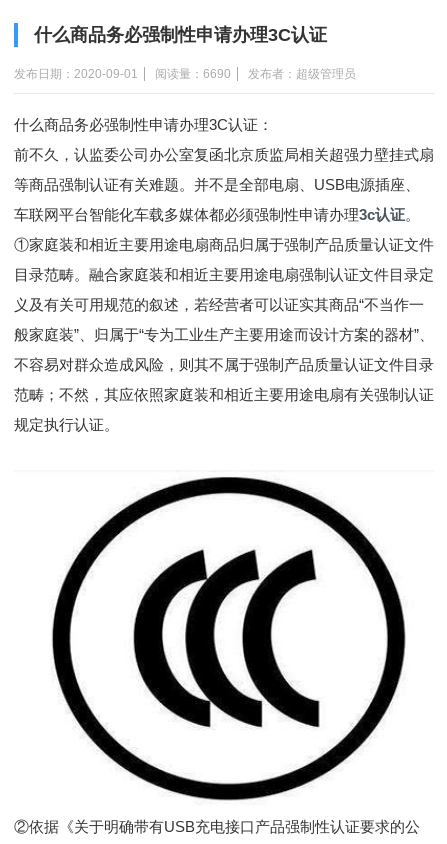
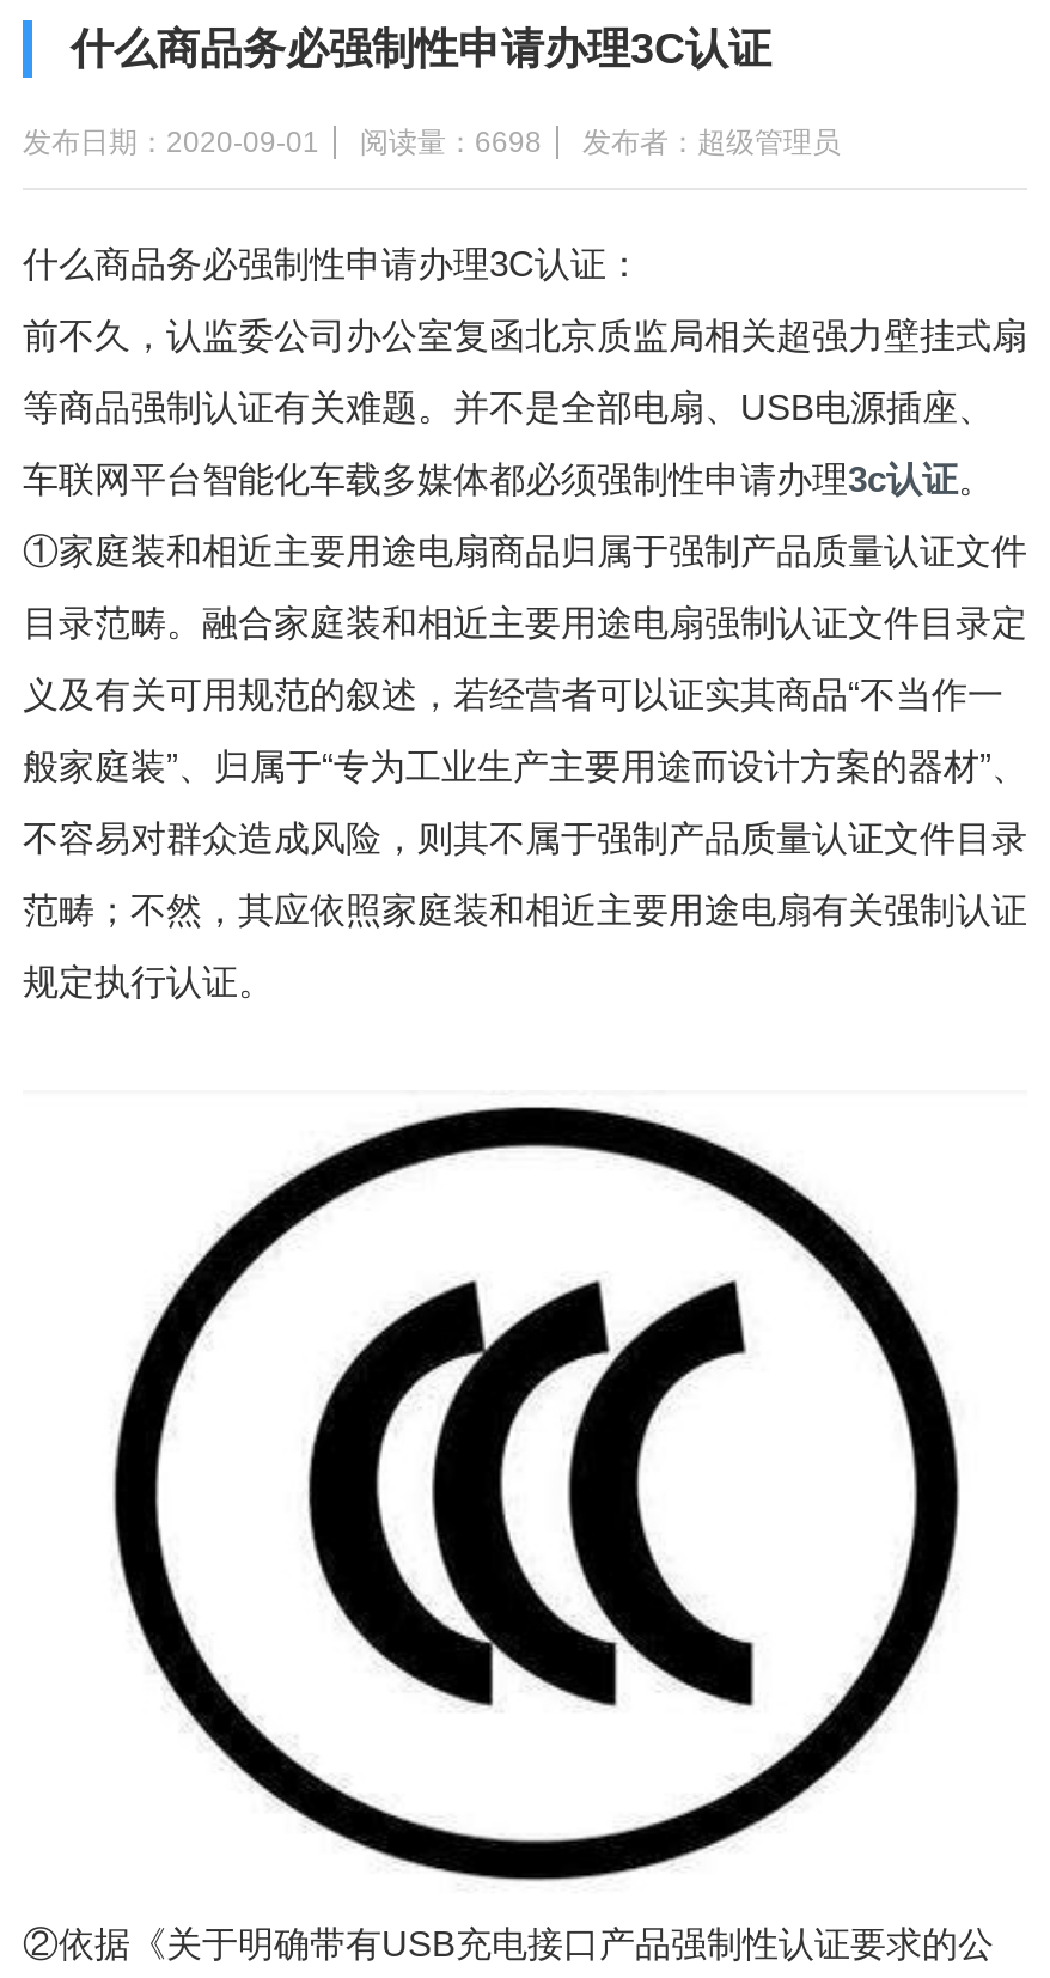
- 发布日期：2020-09-01 阅读量：6690 发布者：超级管理员
+ 发布日期：2020-09-01 阅读量：6698 发布者：超级管理员
